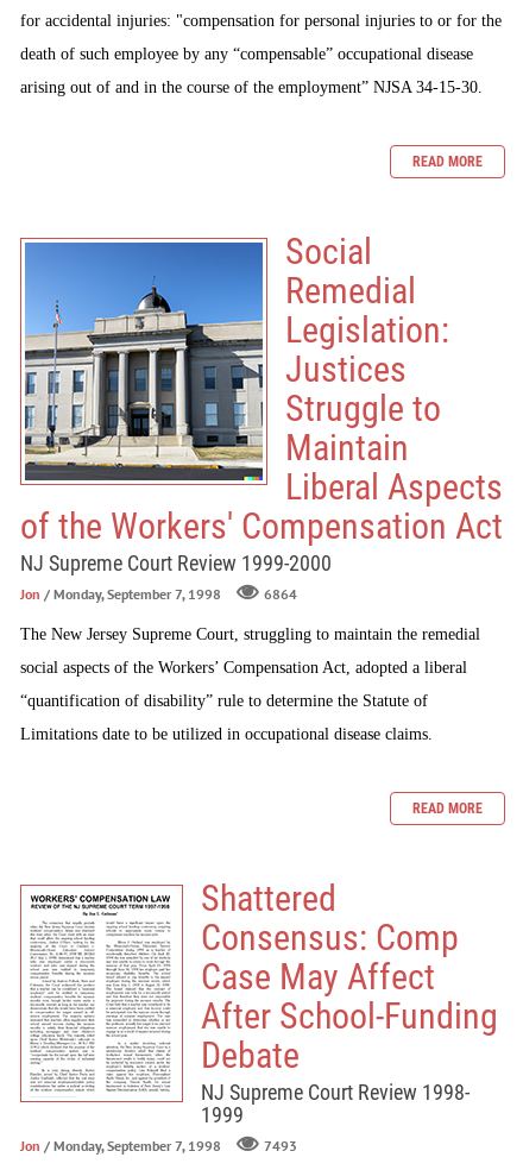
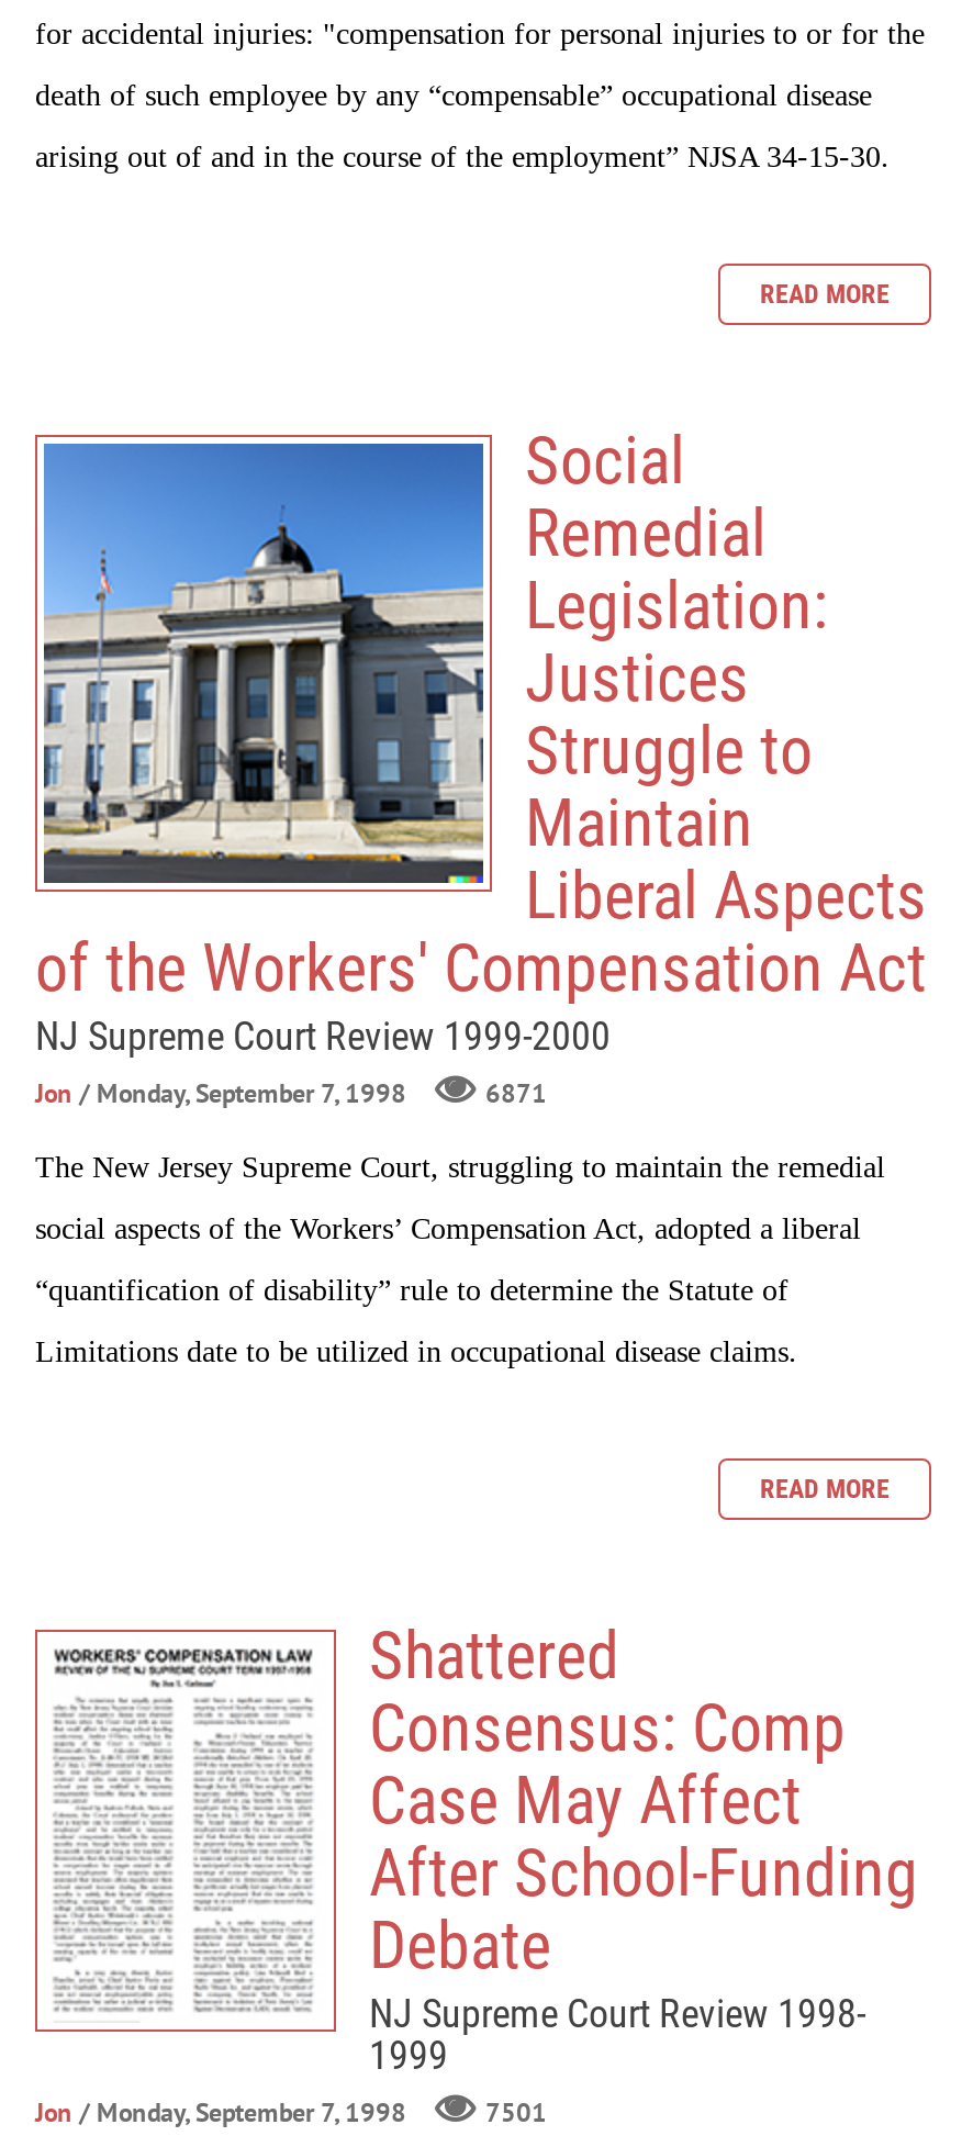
- 6864
+ 6871

- 7493
+ 7501
